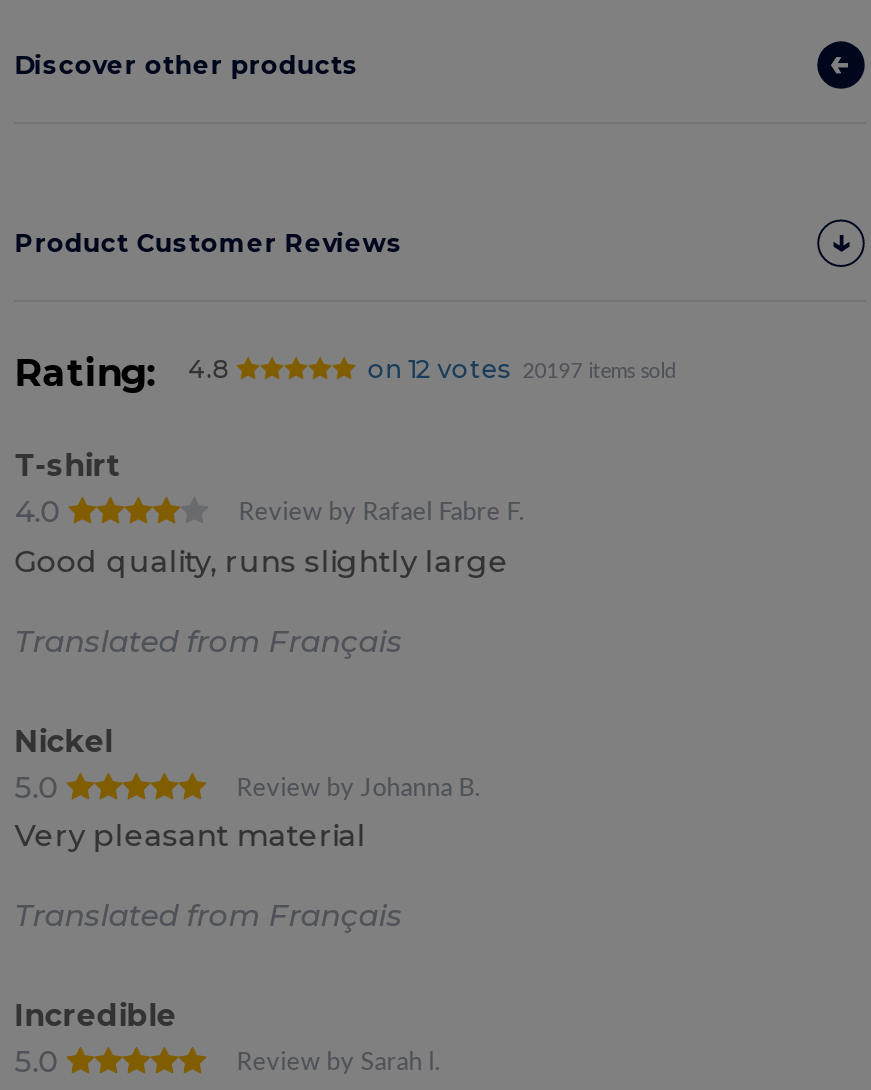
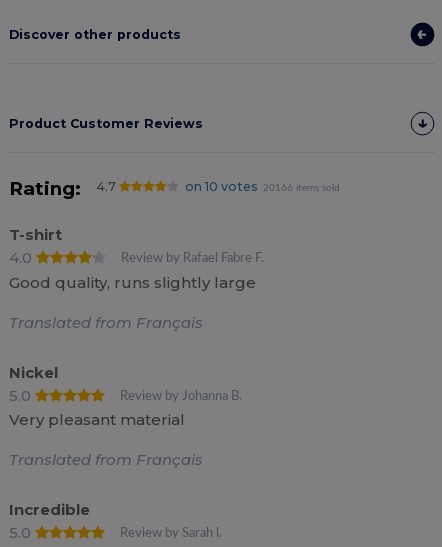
- Rating: 4.8
+ Rating: 4.7

- on 12 votes 20197 items sold
+ on 10 votes 20166 items sold
